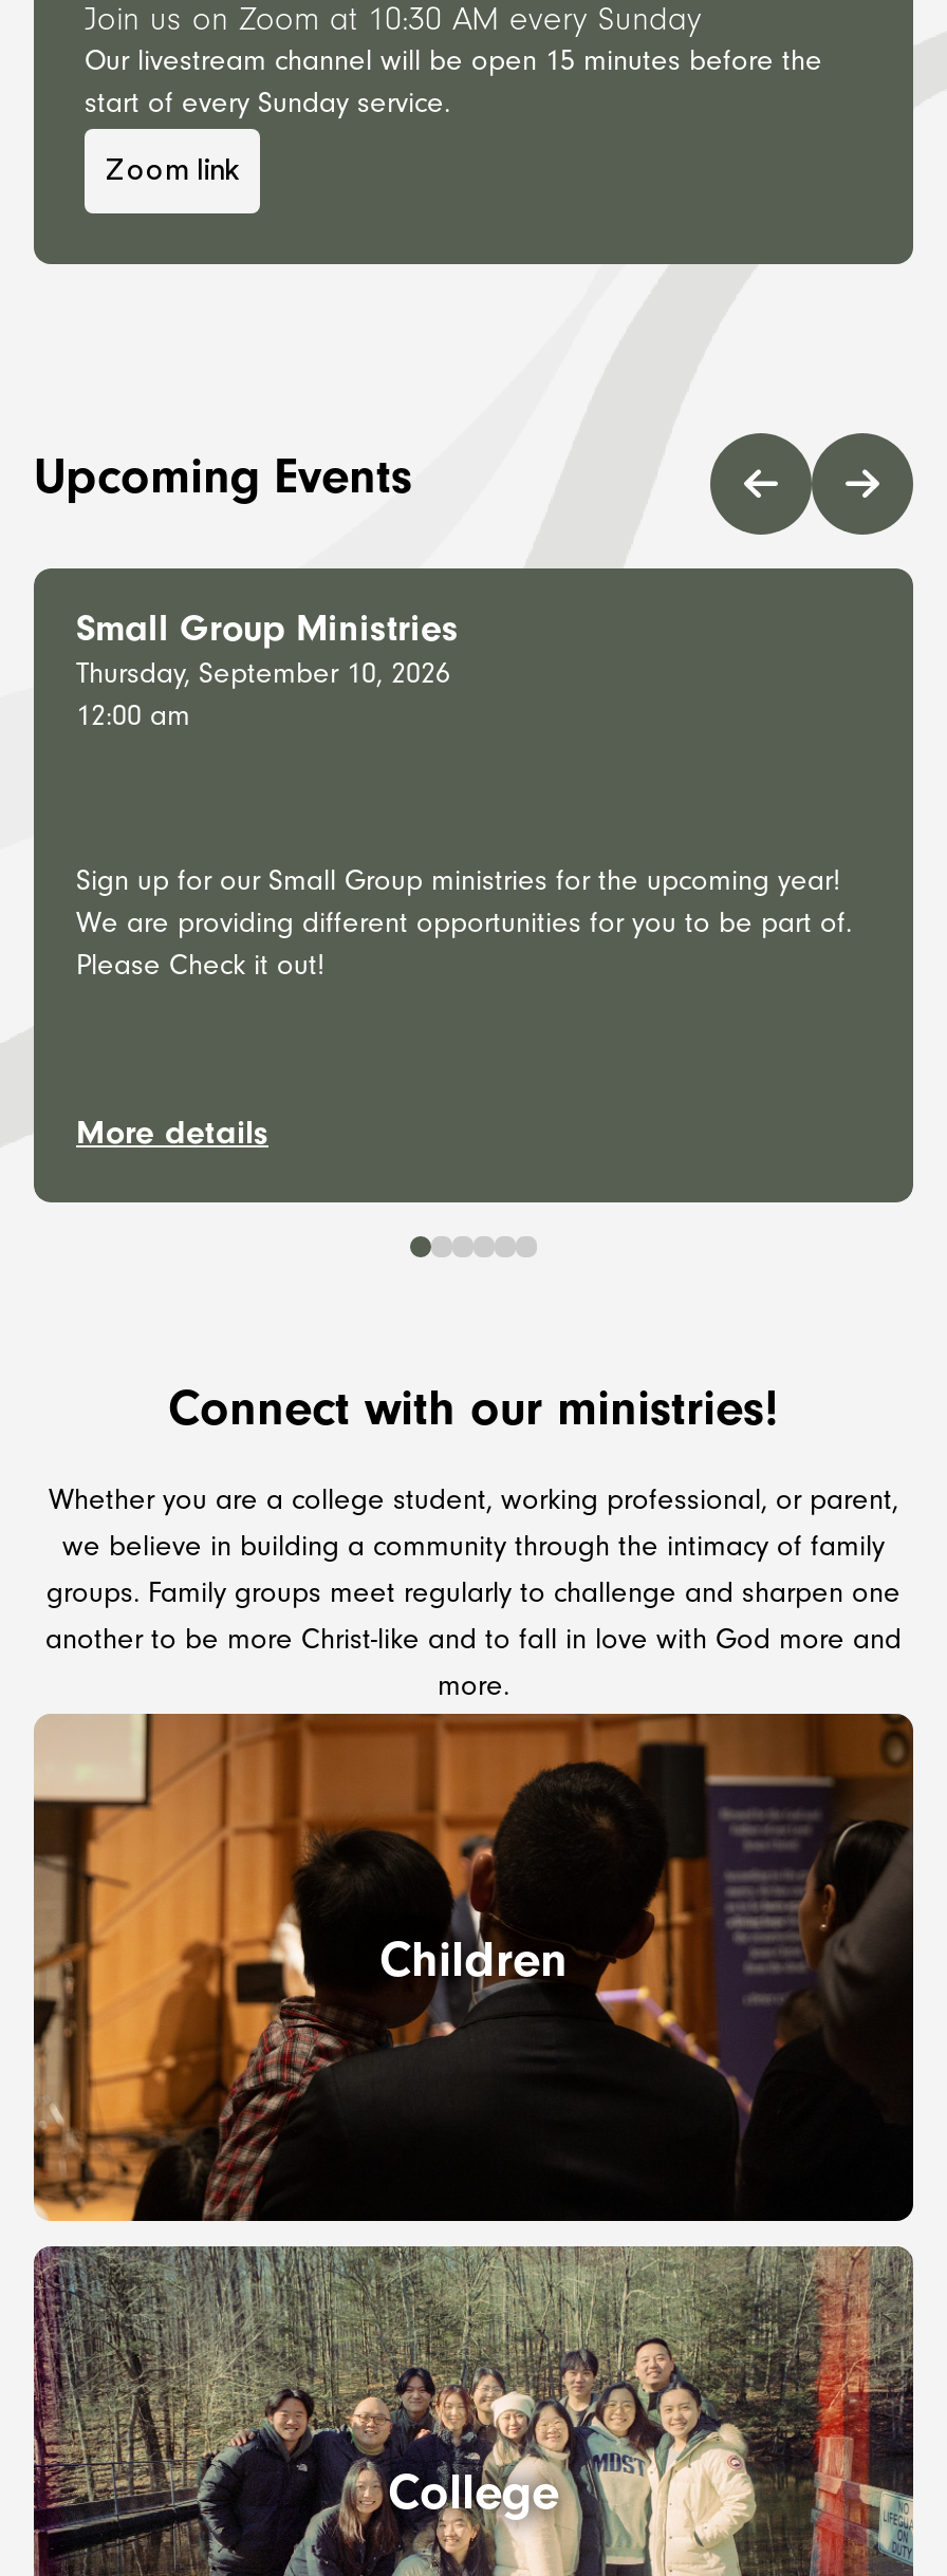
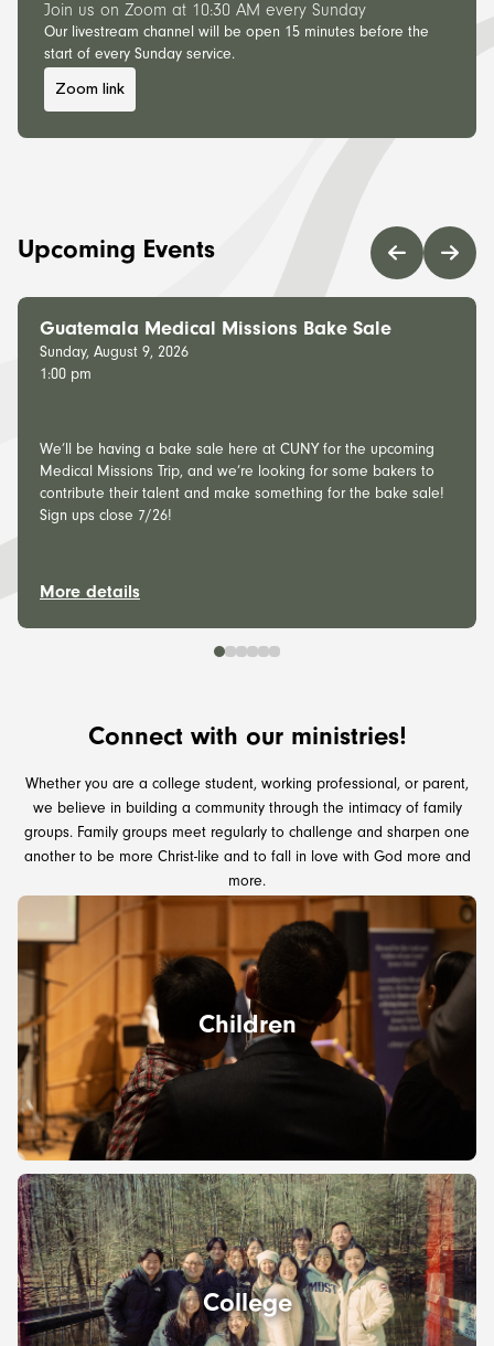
- Small Group Ministries
- Thursday, September 10, 2026
- 12:00 am
+ Guatemala Medical Missions Bake Sale
+ Sunday, August 9, 2026
+ 1:00 pm

- Sign up for our Small Group ministries for the upcoming year!
- We are providing different opportunities for you to be part of.
- Please Check it out!
+ We’ll be having a bake sale here at CUNY for the upcoming
+ Medical Missions Trip, and we’re looking for some bakers to
+ contribute their talent and make something for the bake sale!
+ Sign ups close 7/26!
